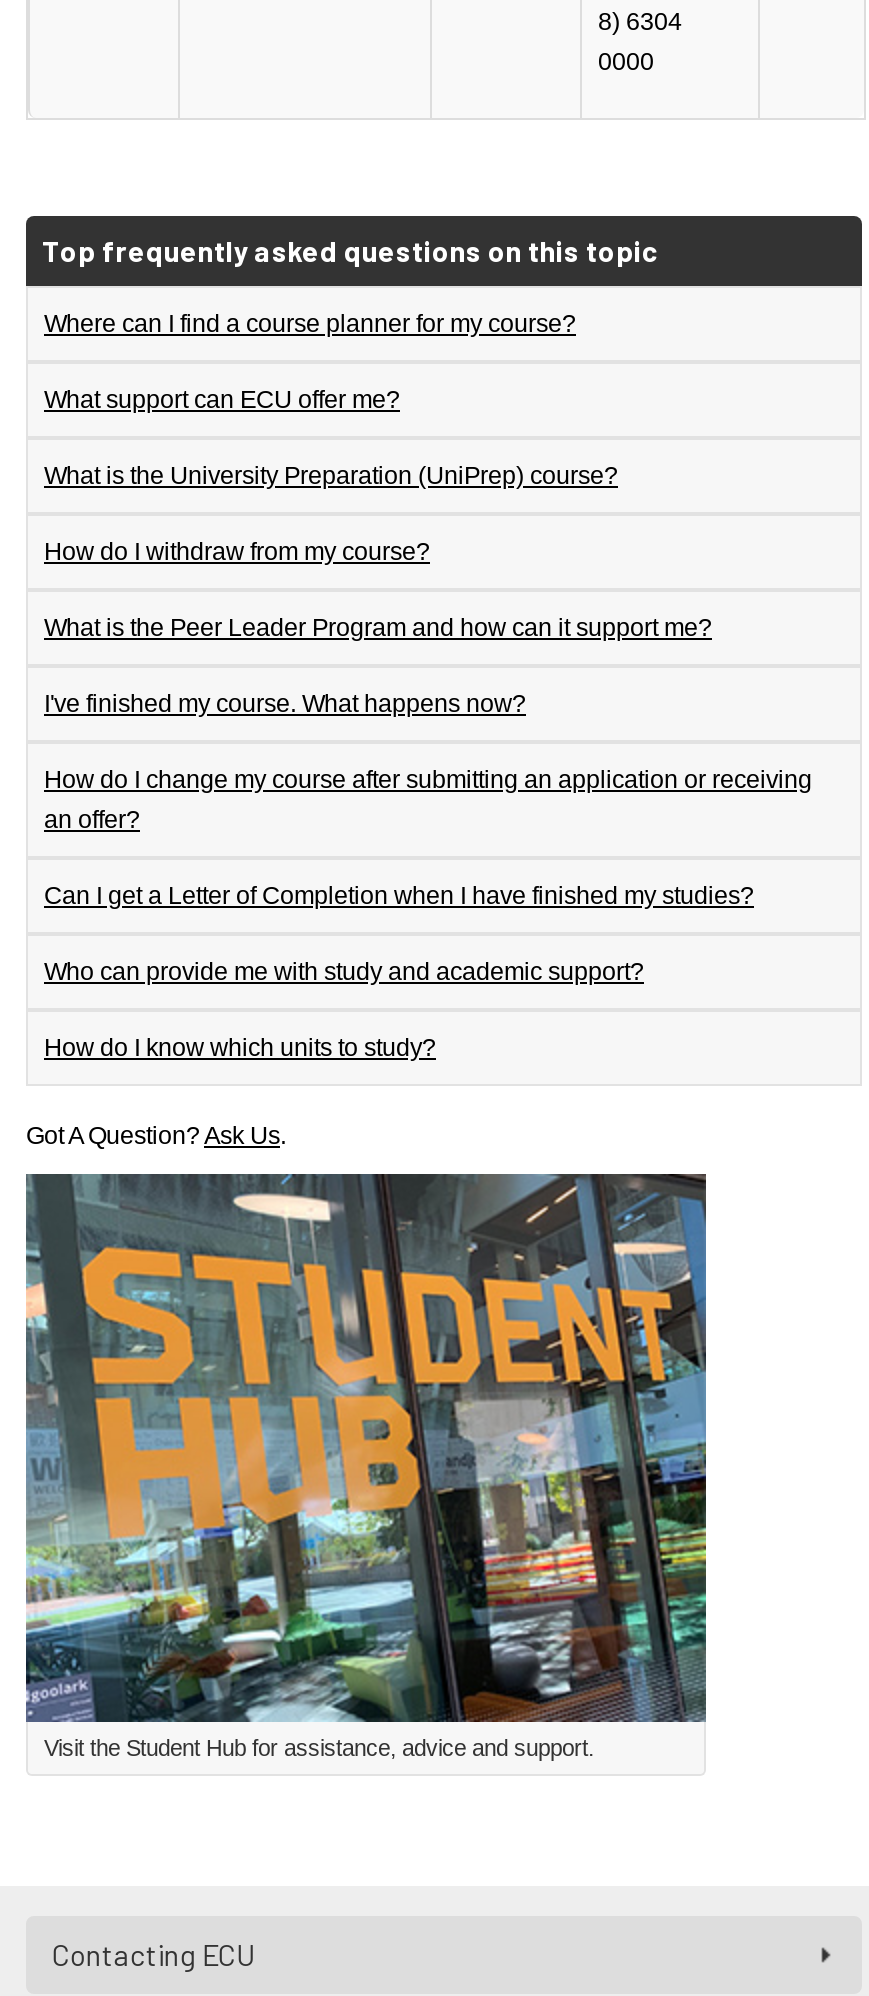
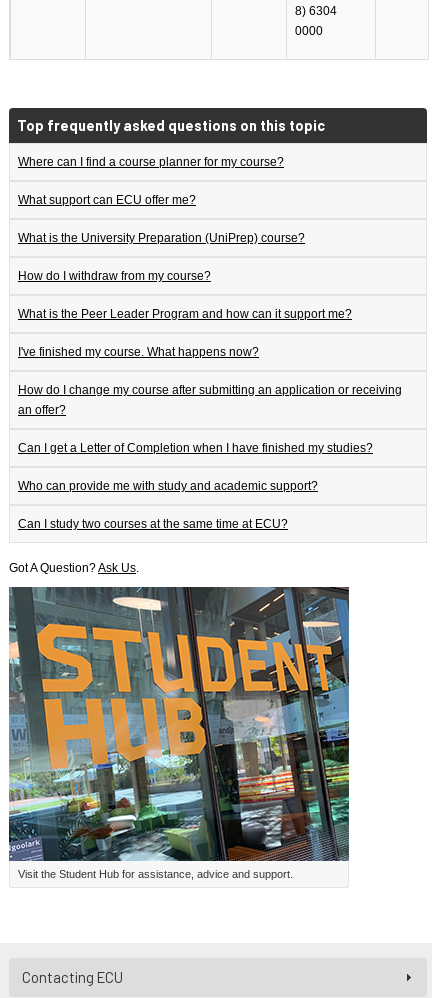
- How do I know which units to study?
+ Can I study two courses at the same time at ECU?
